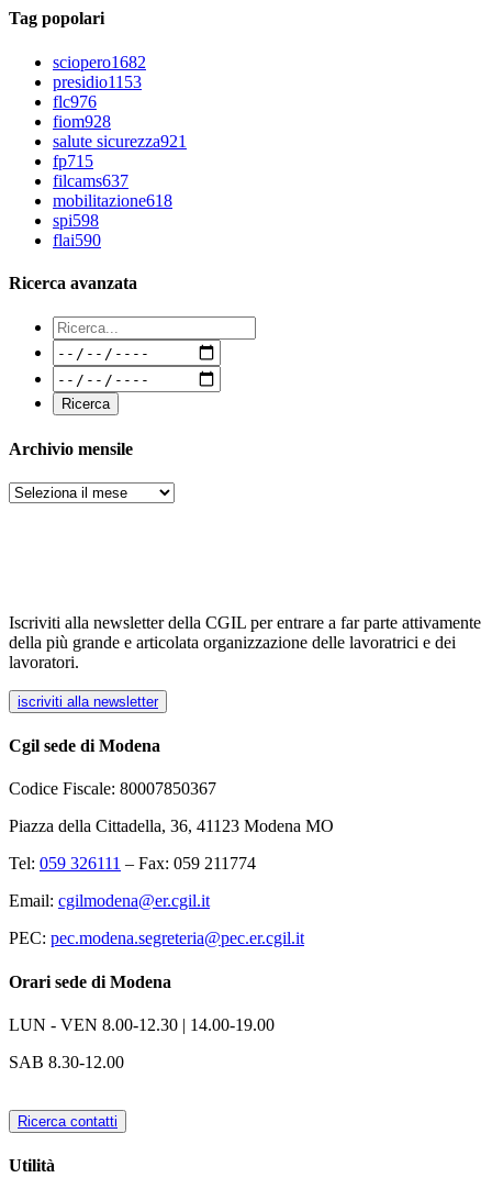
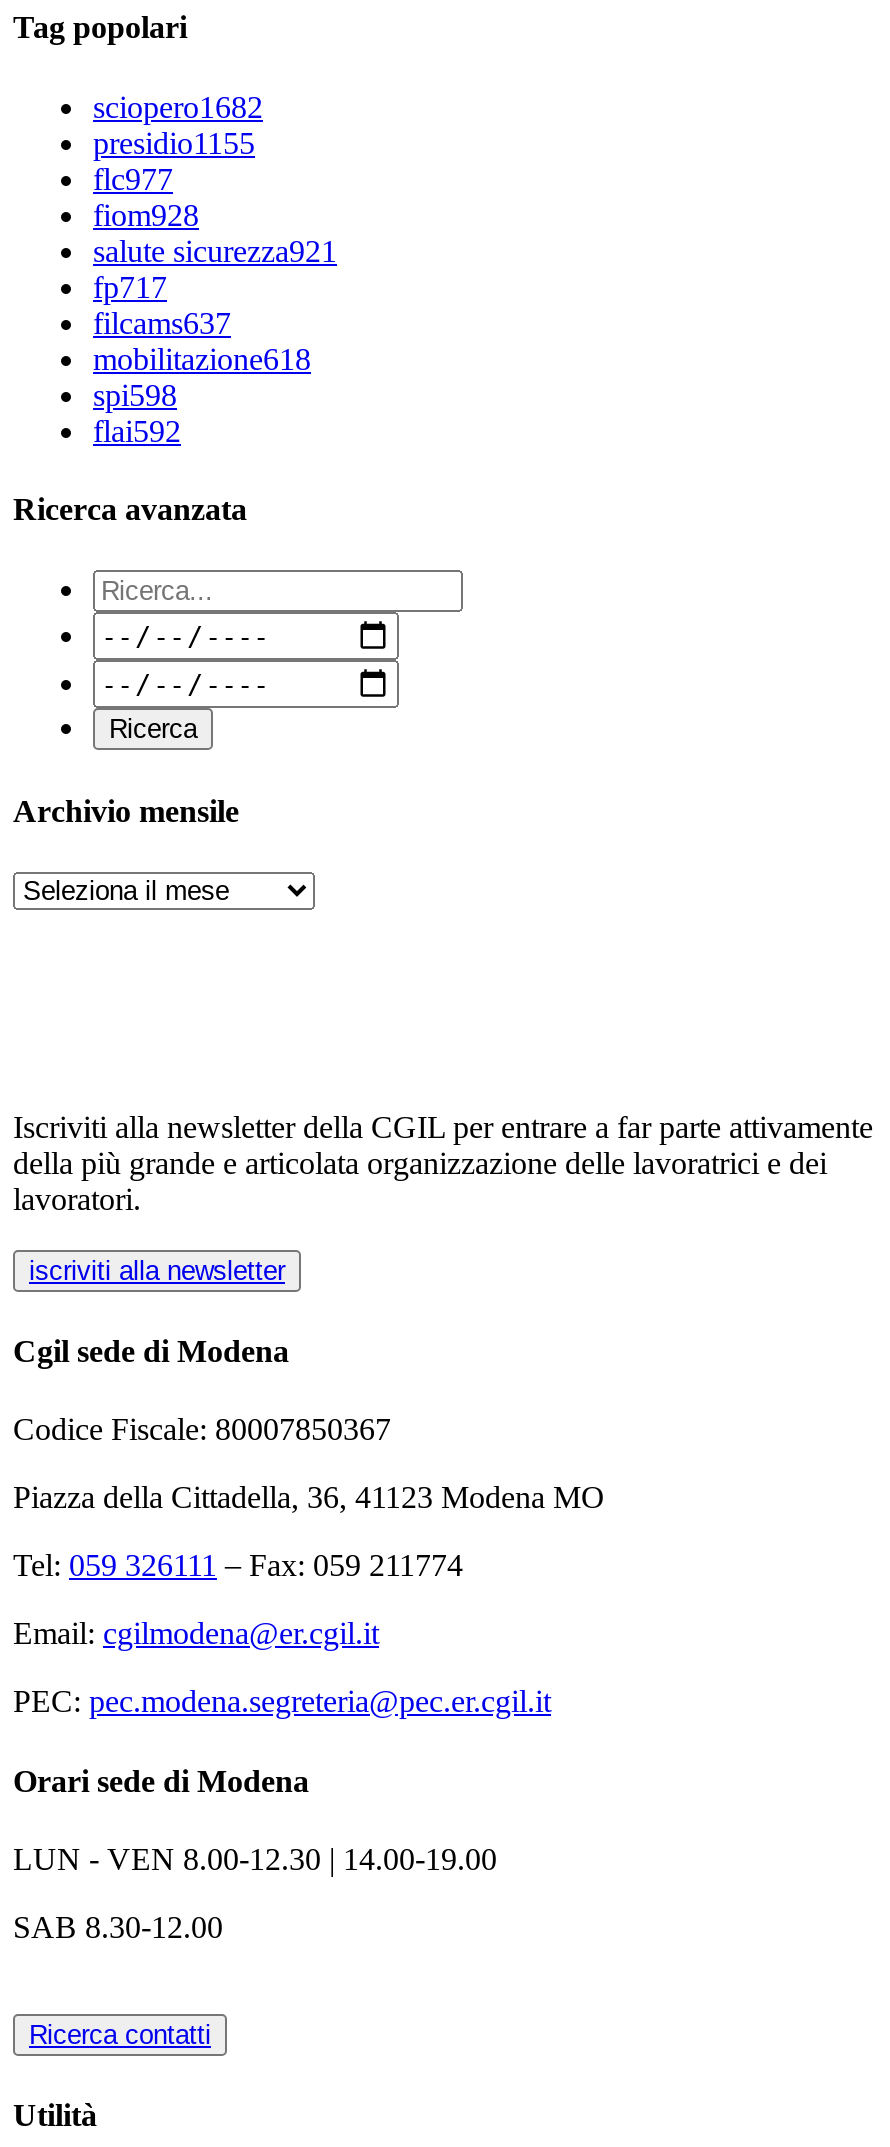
- presidio1153
+ presidio1155

- flc976
+ flc977

- fp715
+ fp717

- flai590
+ flai592
